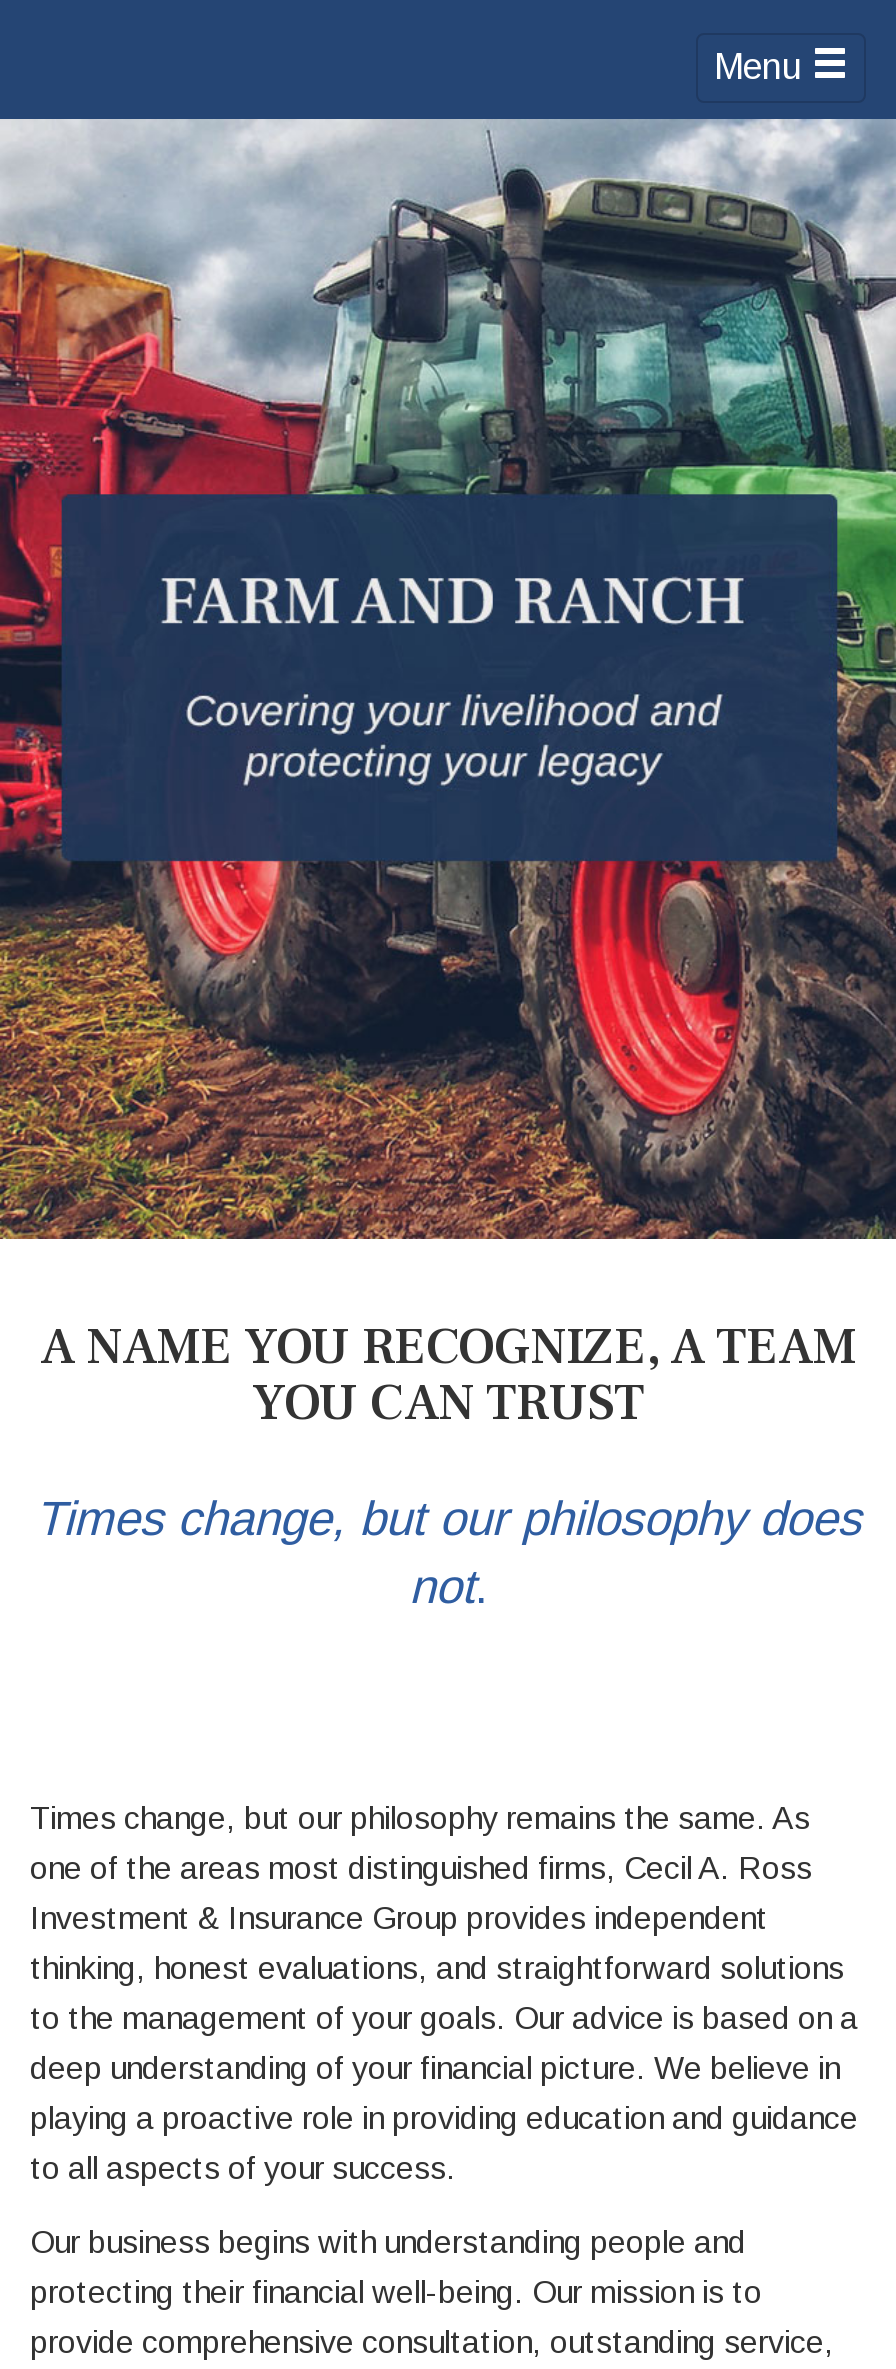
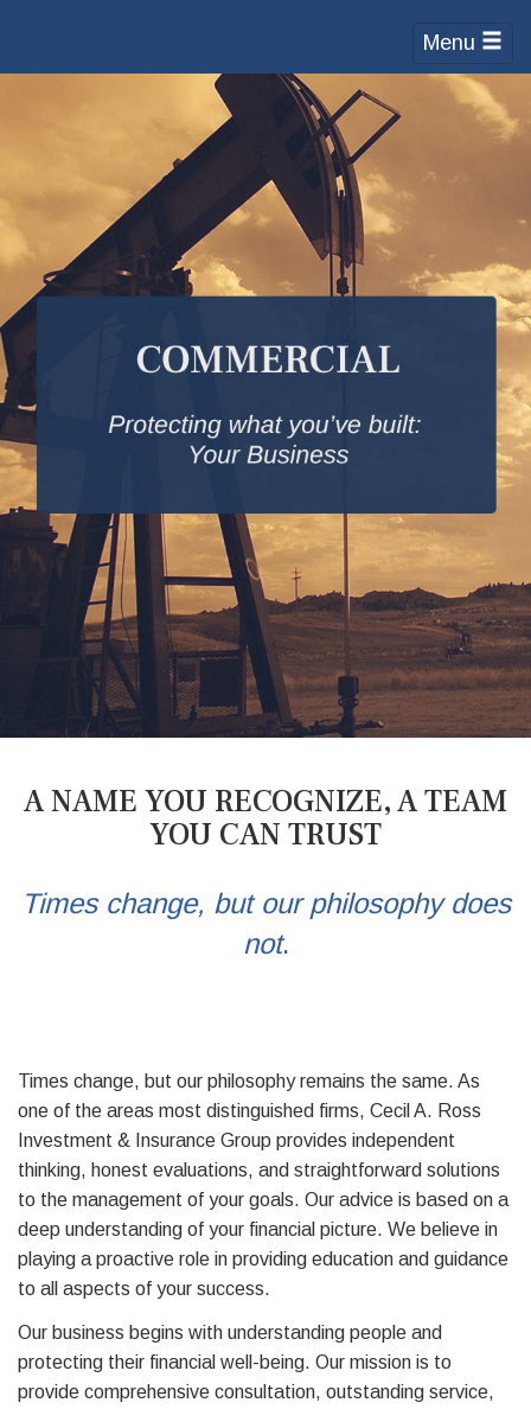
- [image]
+ [image]
